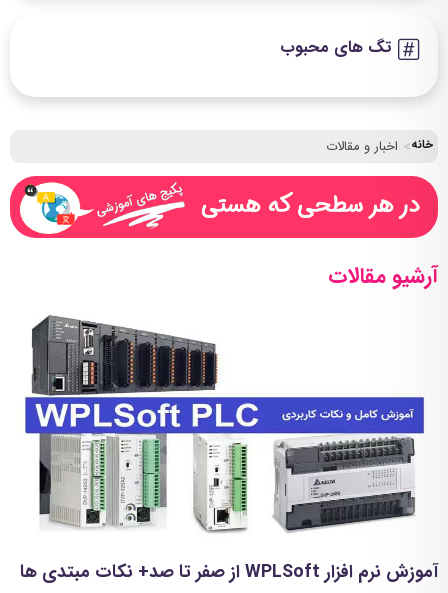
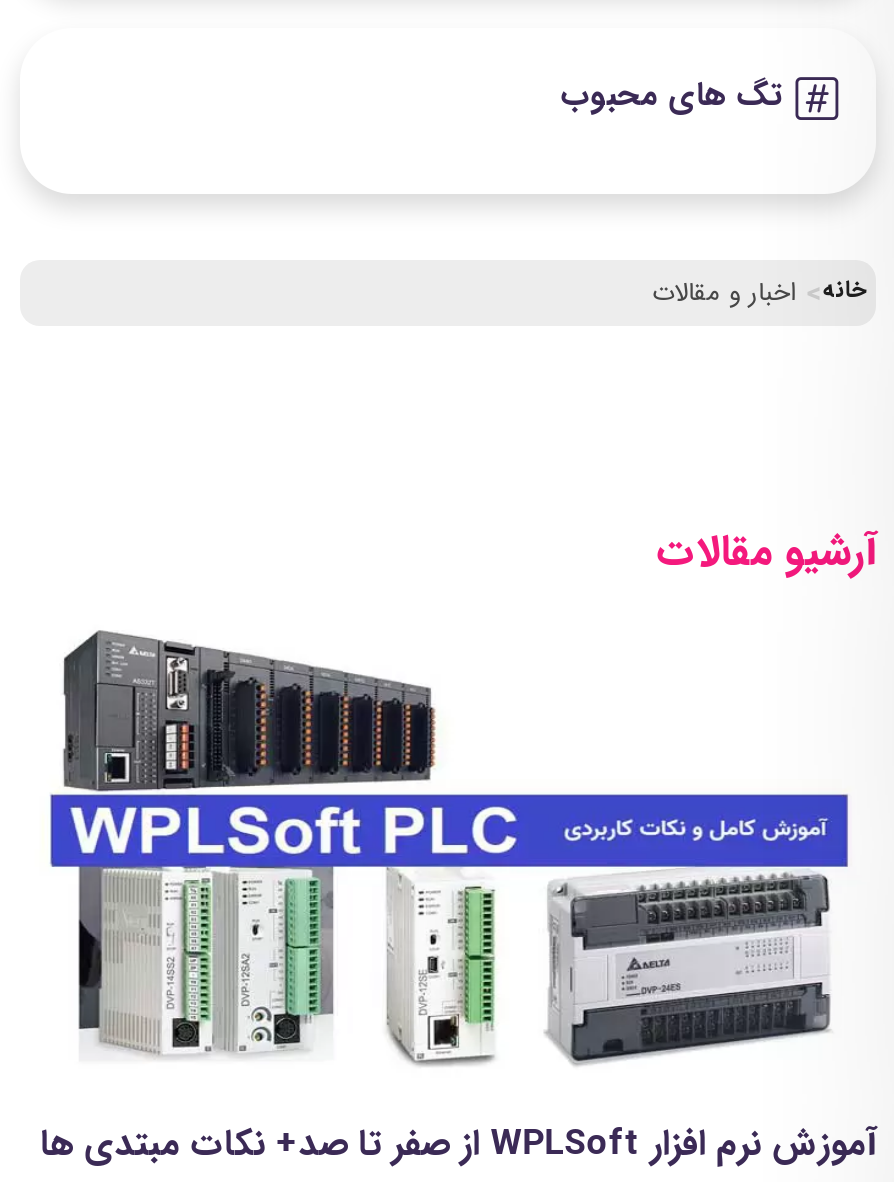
- [image]
